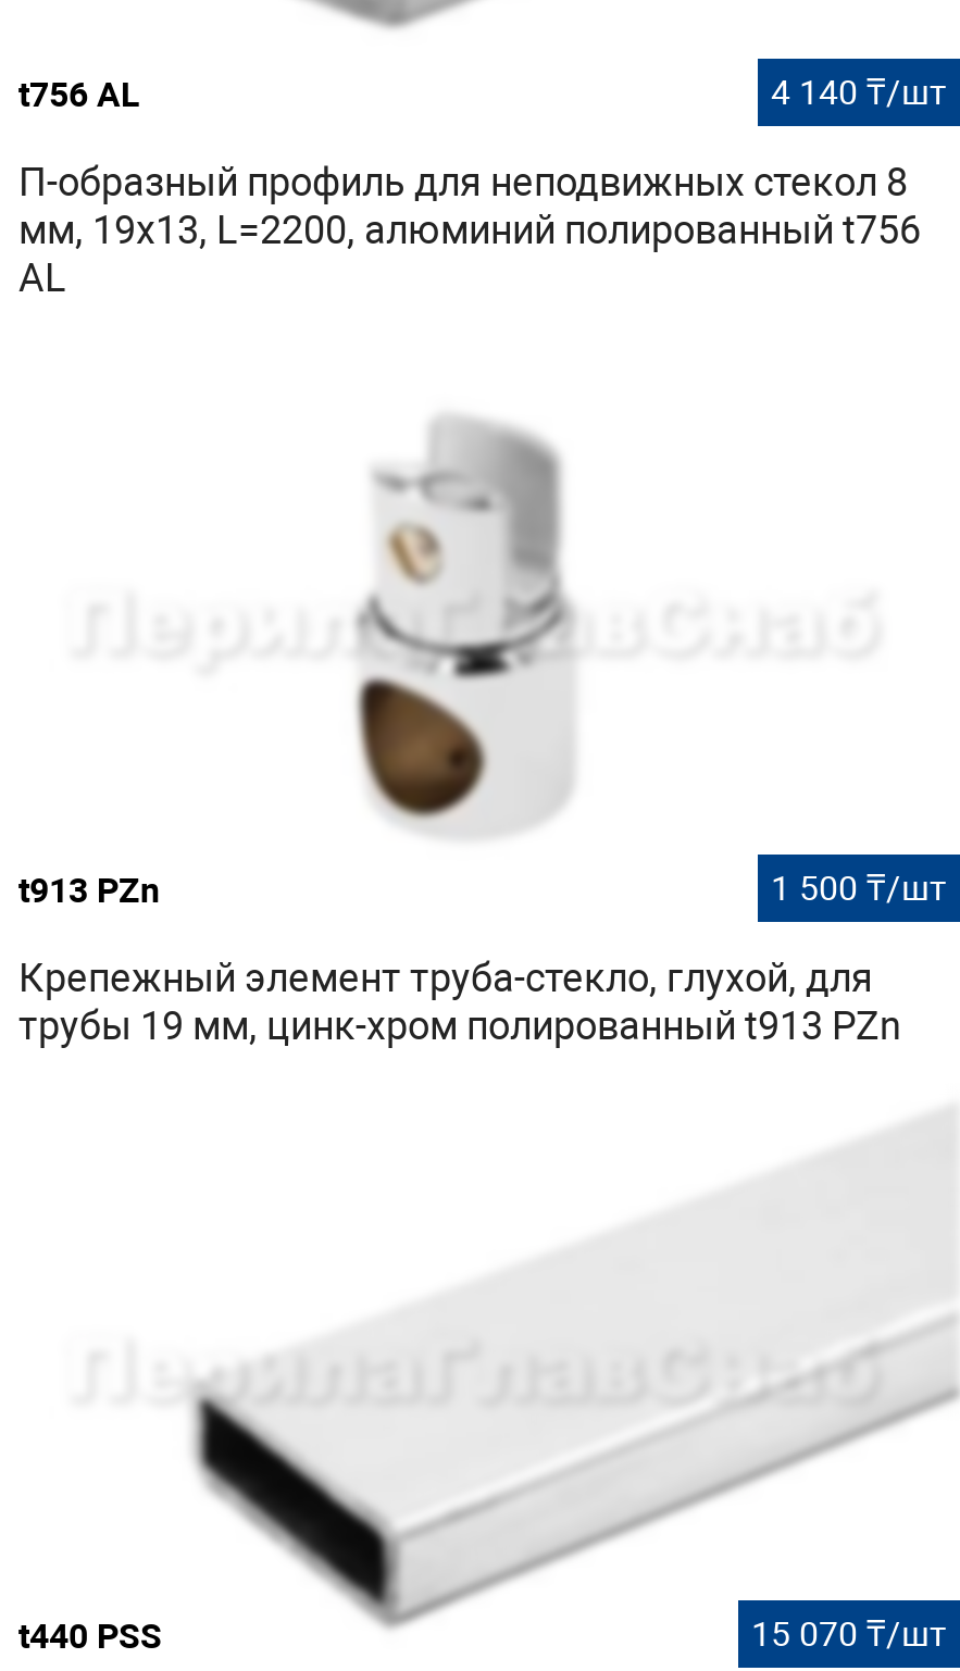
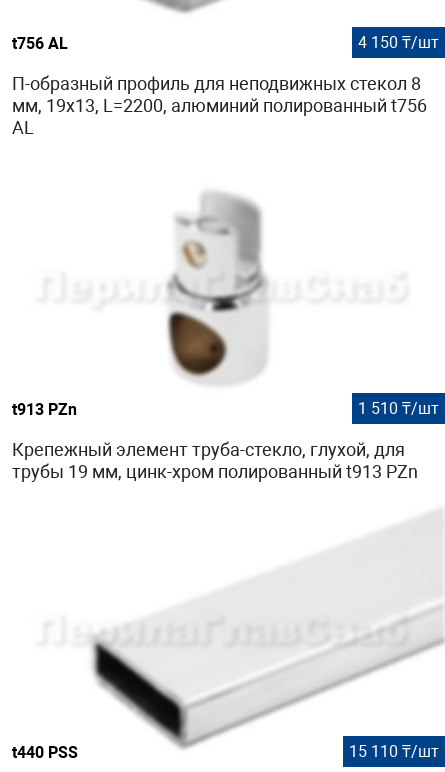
- 4 140 ₸/шт
+ 4 150 ₸/шт

- 1 500 ₸/шт
+ 1 510 ₸/шт

- 15 070 ₸/шт
+ 15 110 ₸/шт
